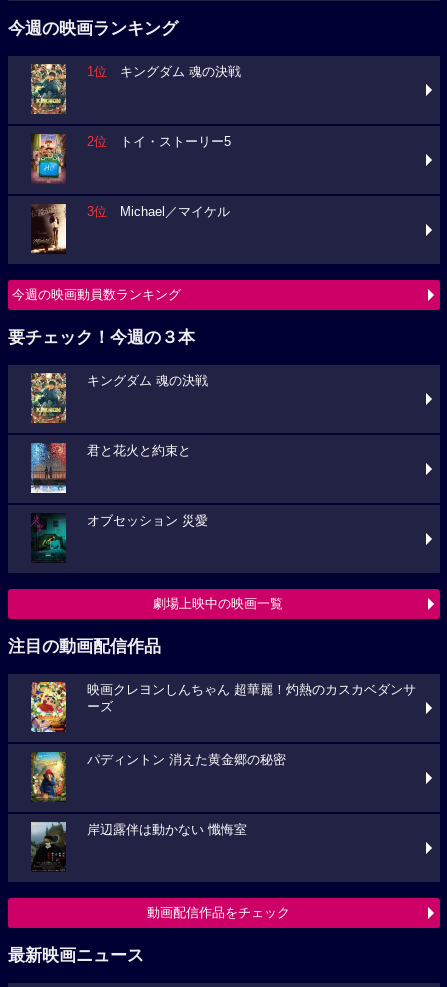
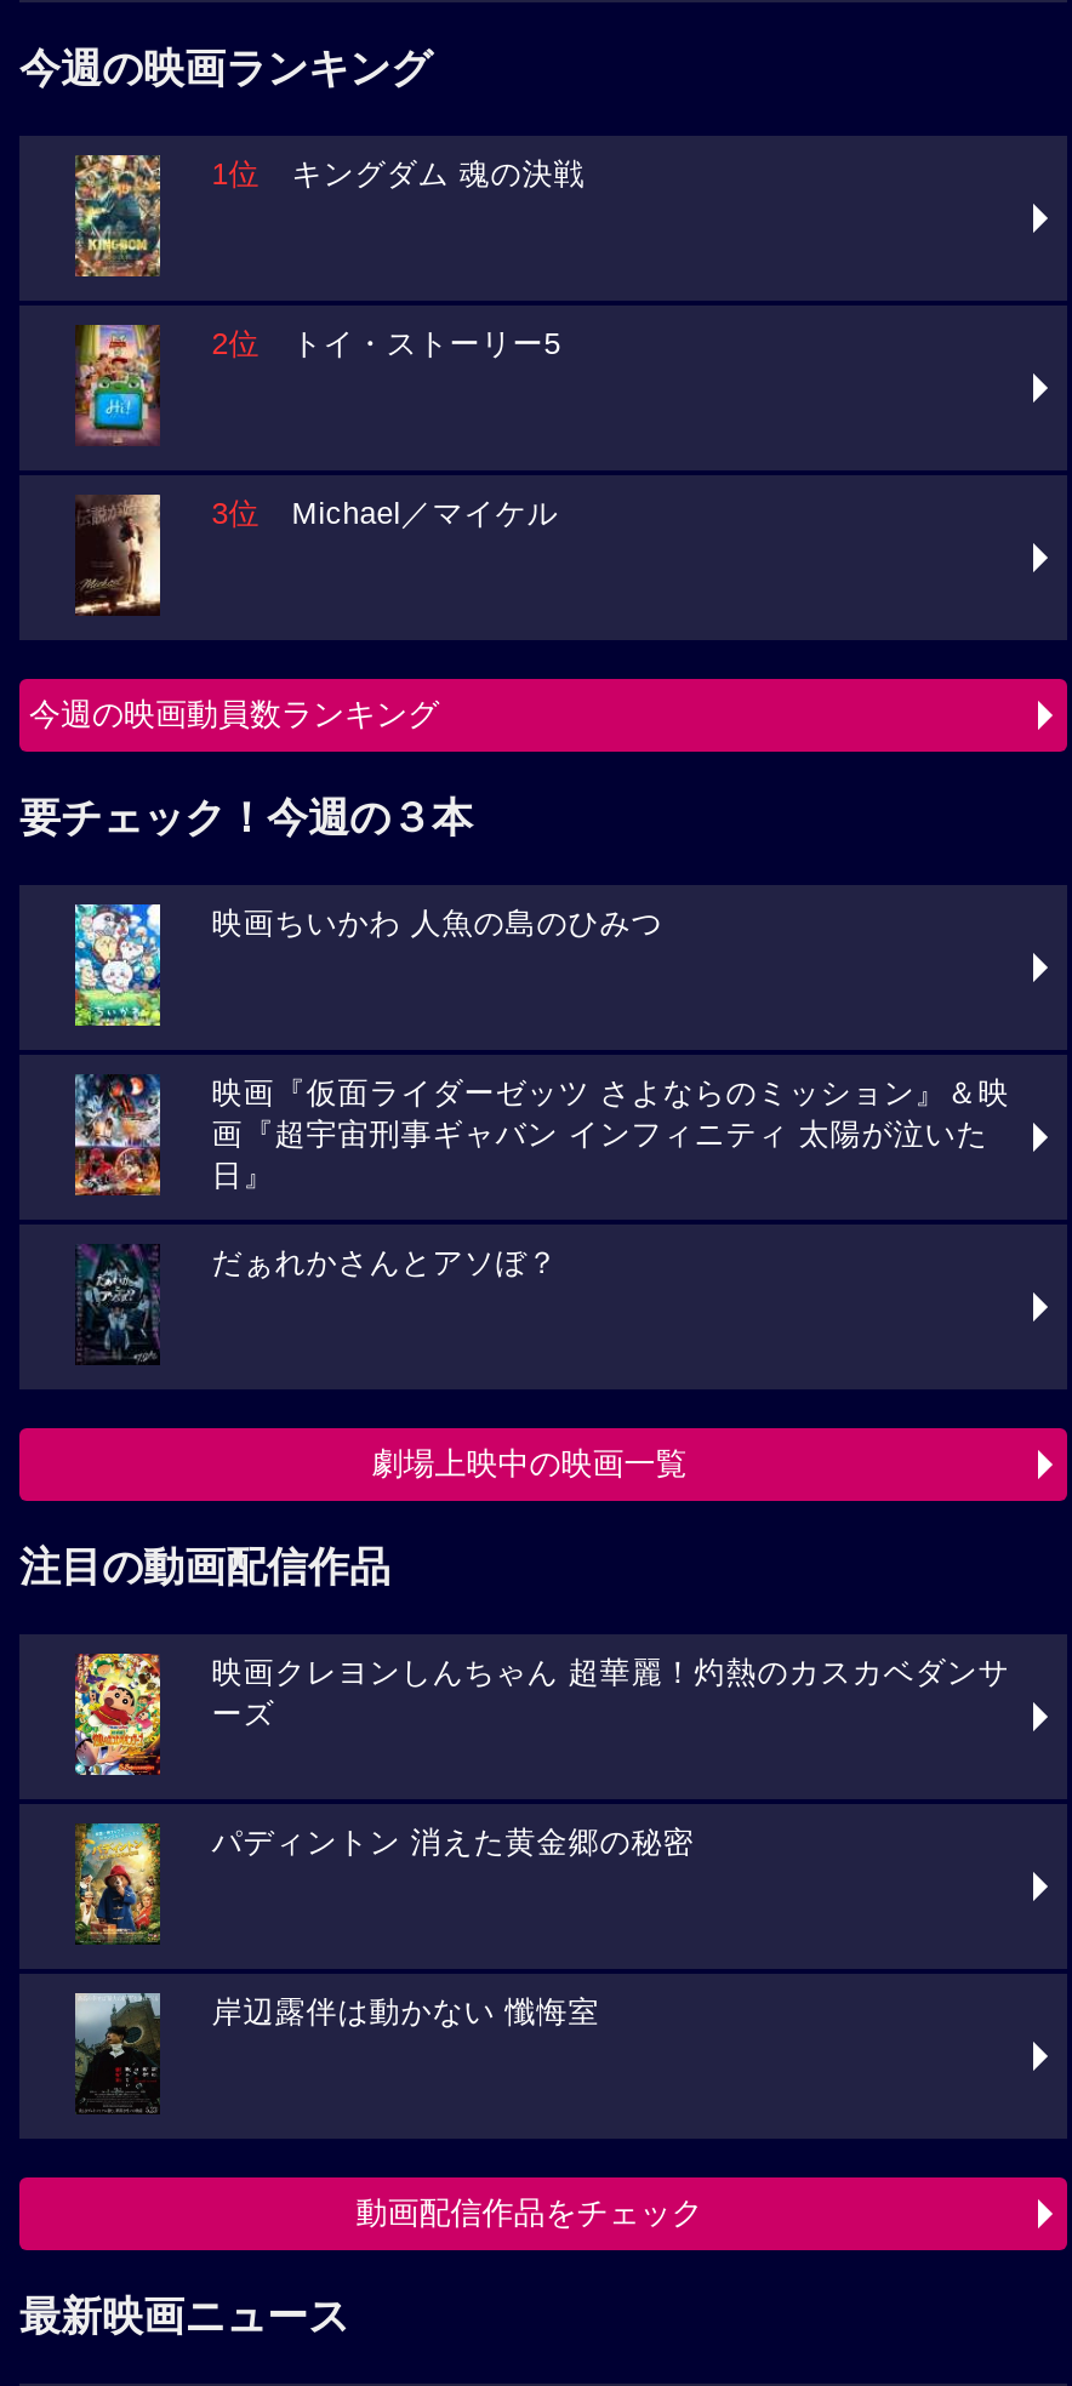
- [image]
- キングダム 魂の決戦
+ [image]
+ 映画ちいかわ 人魚の島のひみつ

- [image]
- 君と花火と約束と
+ [image]
+ 映画『仮面ライダーゼッツ さよならのミッション』＆映
+ 画『超宇宙刑事ギャバン インフィニティ 太陽が泣いた
+ 日』

- [image]
- オブセッション 災愛
+ [image]
+ だぁれかさんとアソぼ？
